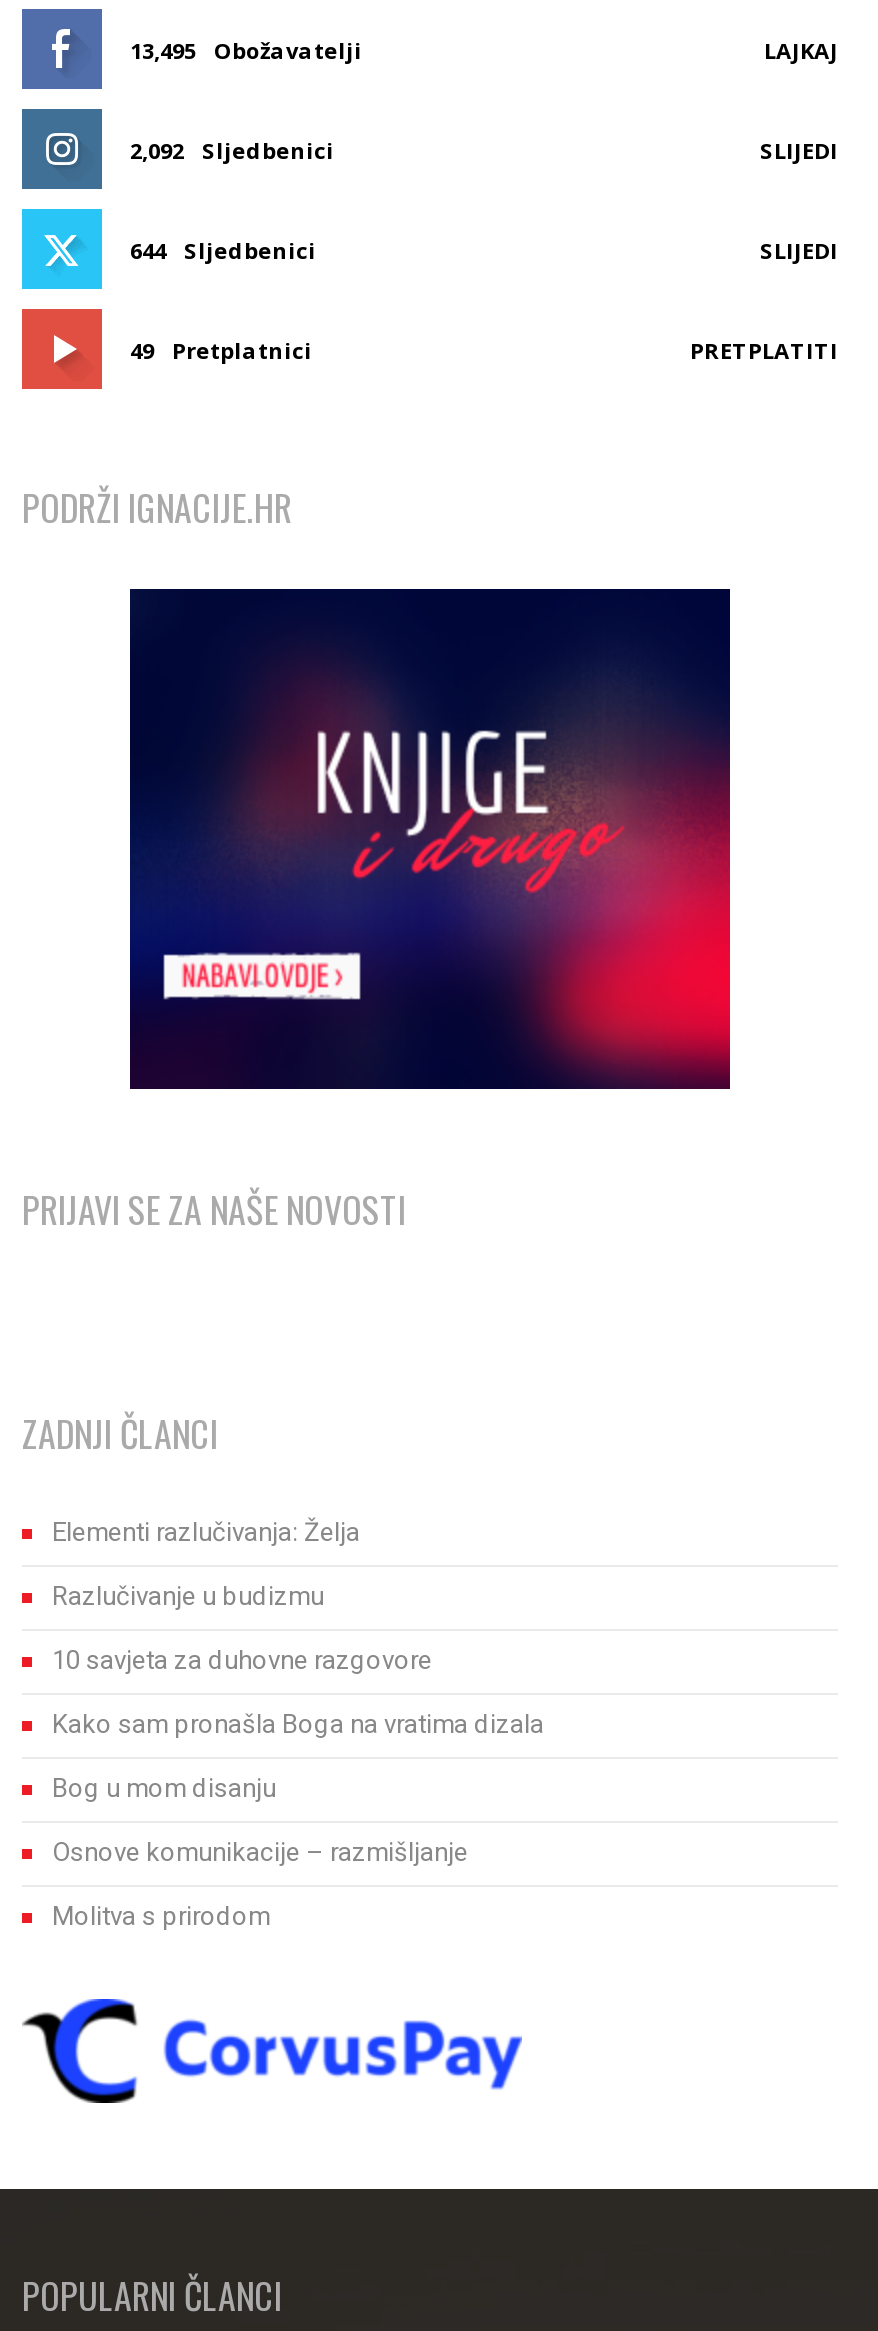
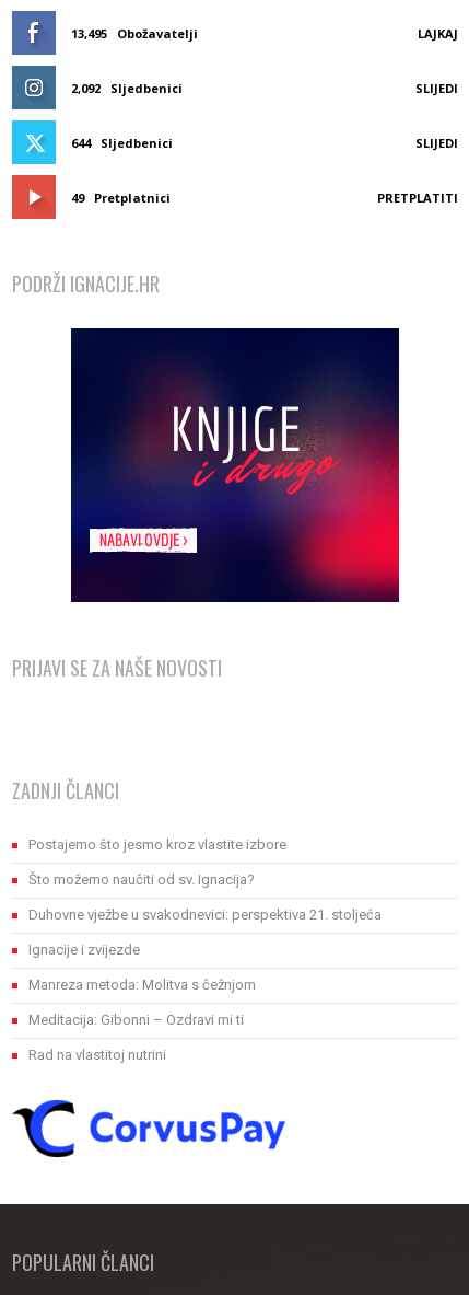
- Elementi razlučivanja: Želja
+ Postajemo što jesmo kroz vlastite izbore

- Razlučivanje u budizmu
+ Što možemo naučiti od sv. Ignacija?

- 10 savjeta za duhovne razgovore
+ Duhovne vježbe u svakodnevici: perspektiva 21. stoljeća

- Kako sam pronašla Boga na vratima dizala
+ Ignacije i zvijezde

- Bog u mom disanju
+ Manreza metoda: Molitva s čežnjom

- Osnove komunikacije – razmišljanje
+ Meditacija: Gibonni – Ozdravi mi ti

- Molitva s prirodom
+ Rad na vlastitoj nutrini
